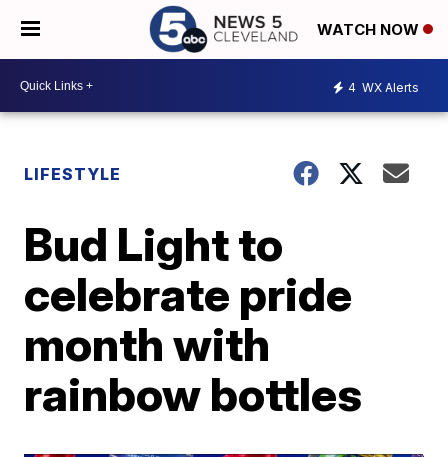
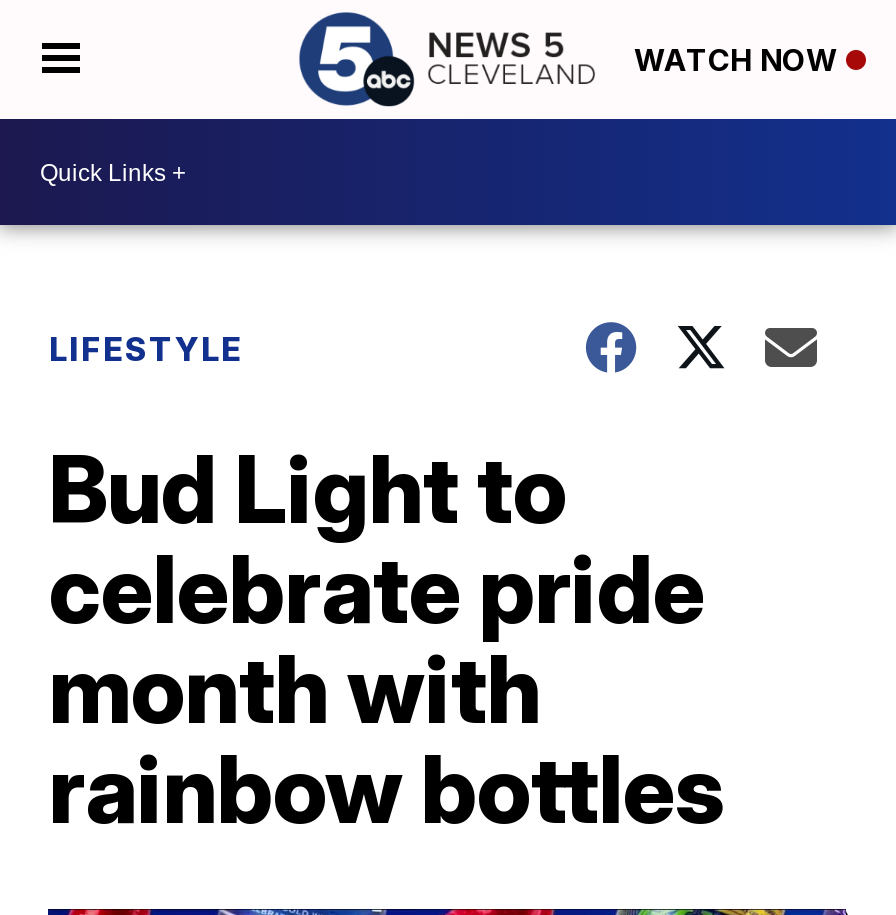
- 4 WX Alerts
